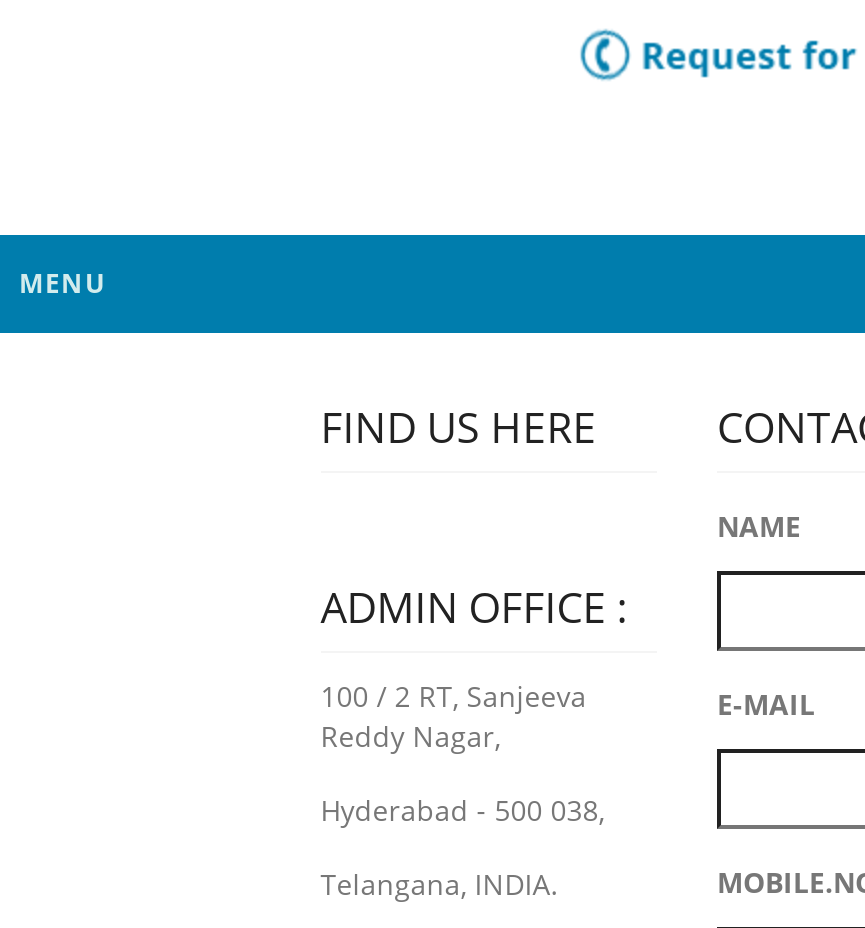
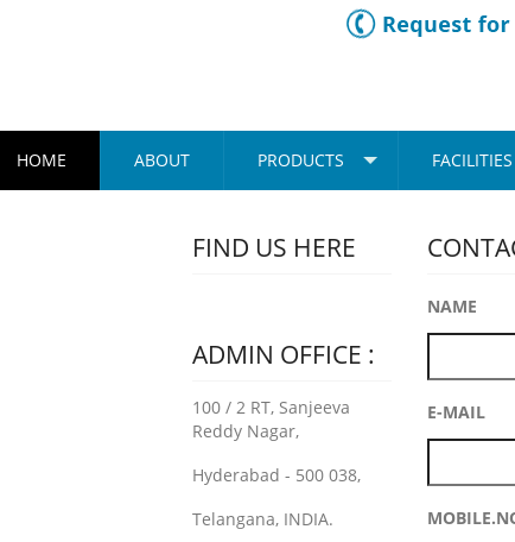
- MENU
+ HOME
+ ABOUT
+ PRODUCTS
+ FACILITIES
